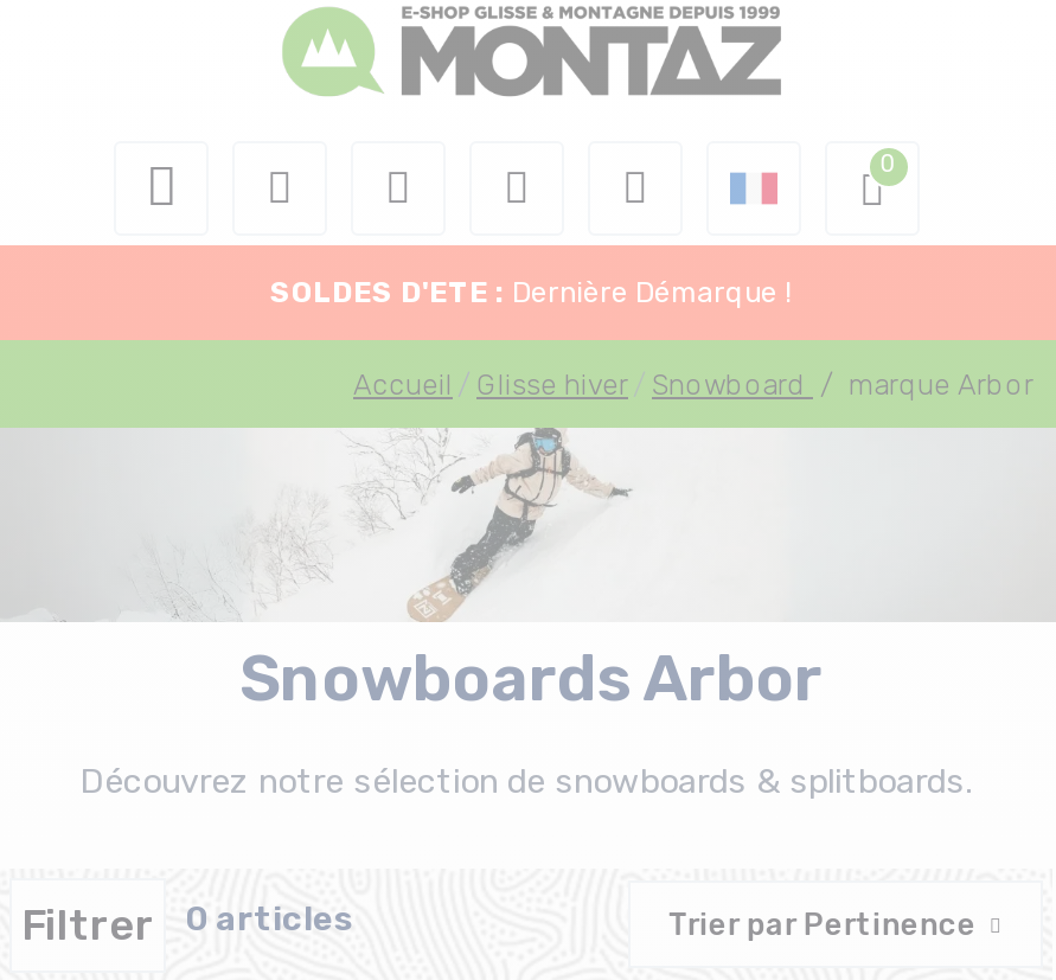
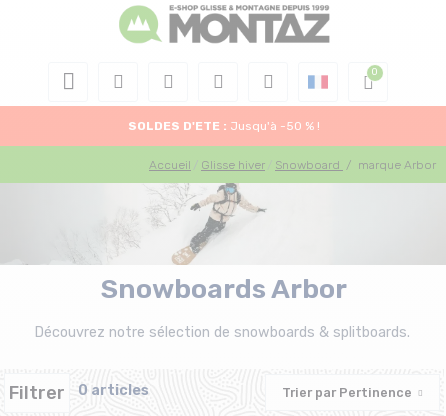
- SOLDES D'ETE : Dernière Démarque !
+ SOLDES D'ETE : Jusqu'à -50 % !
